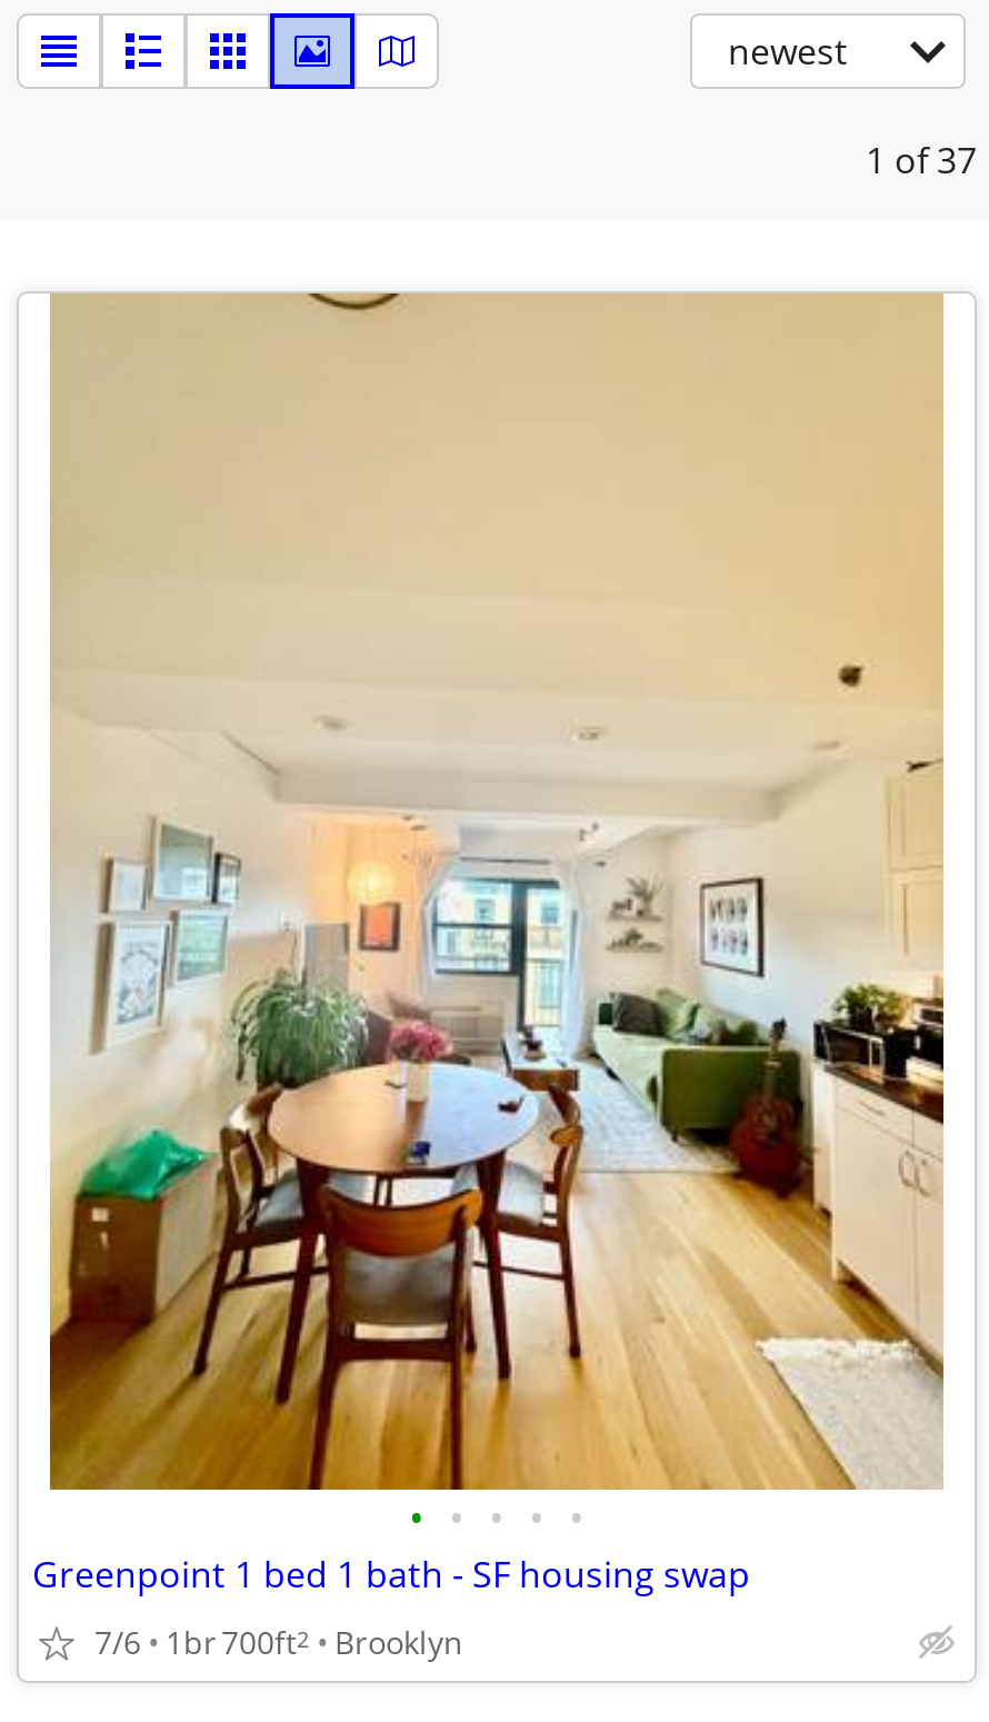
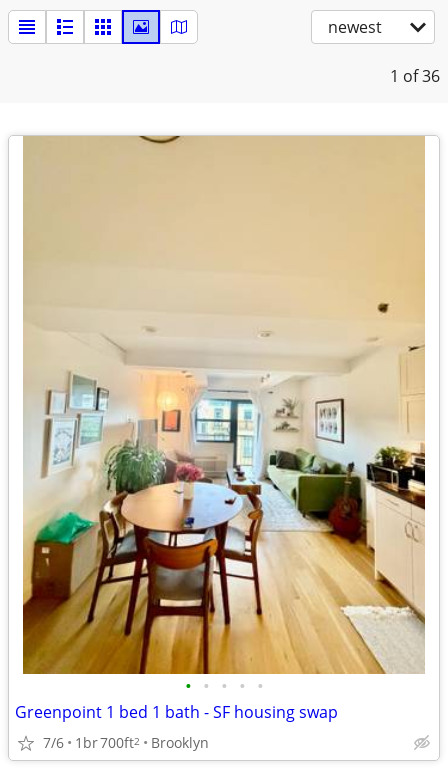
- 1 of 37
+ 1 of 36
